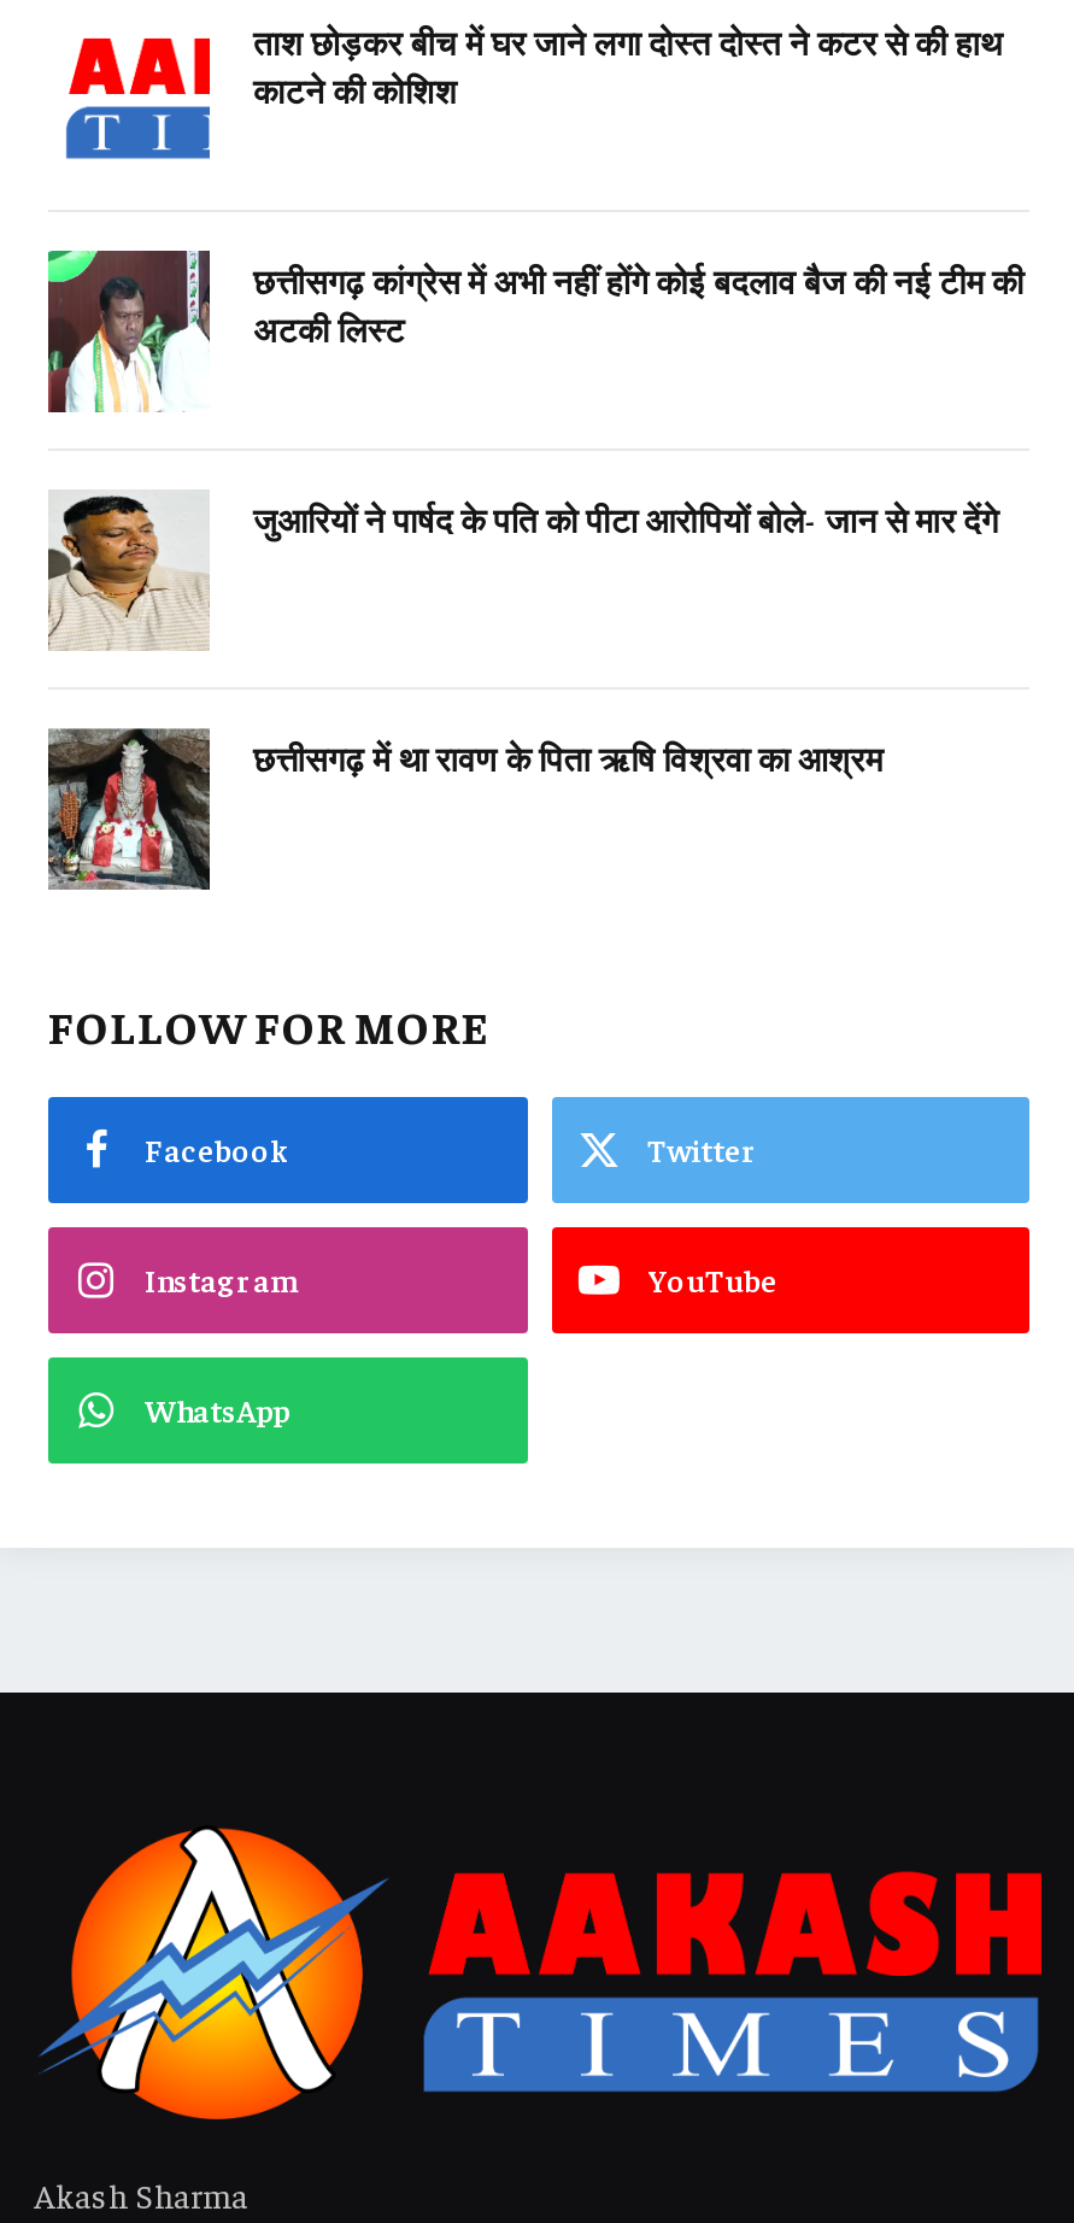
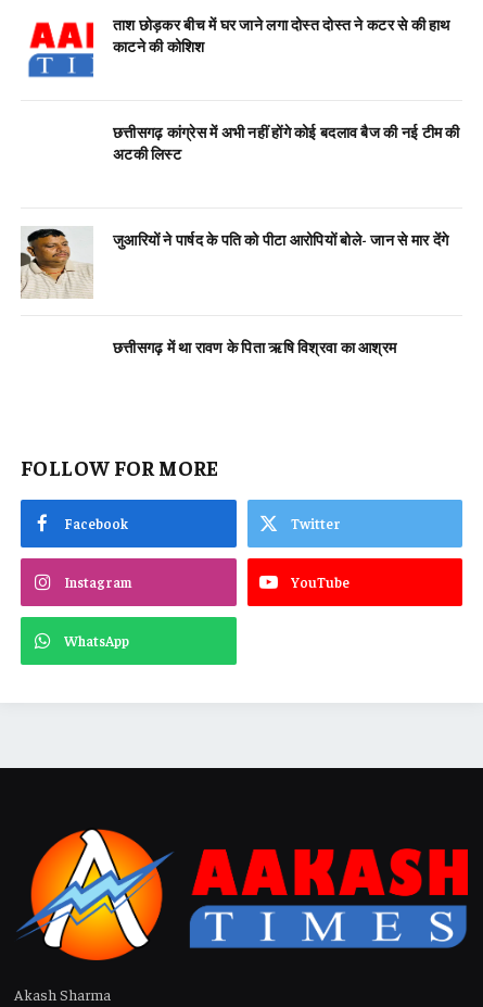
- [image]

- [image]
